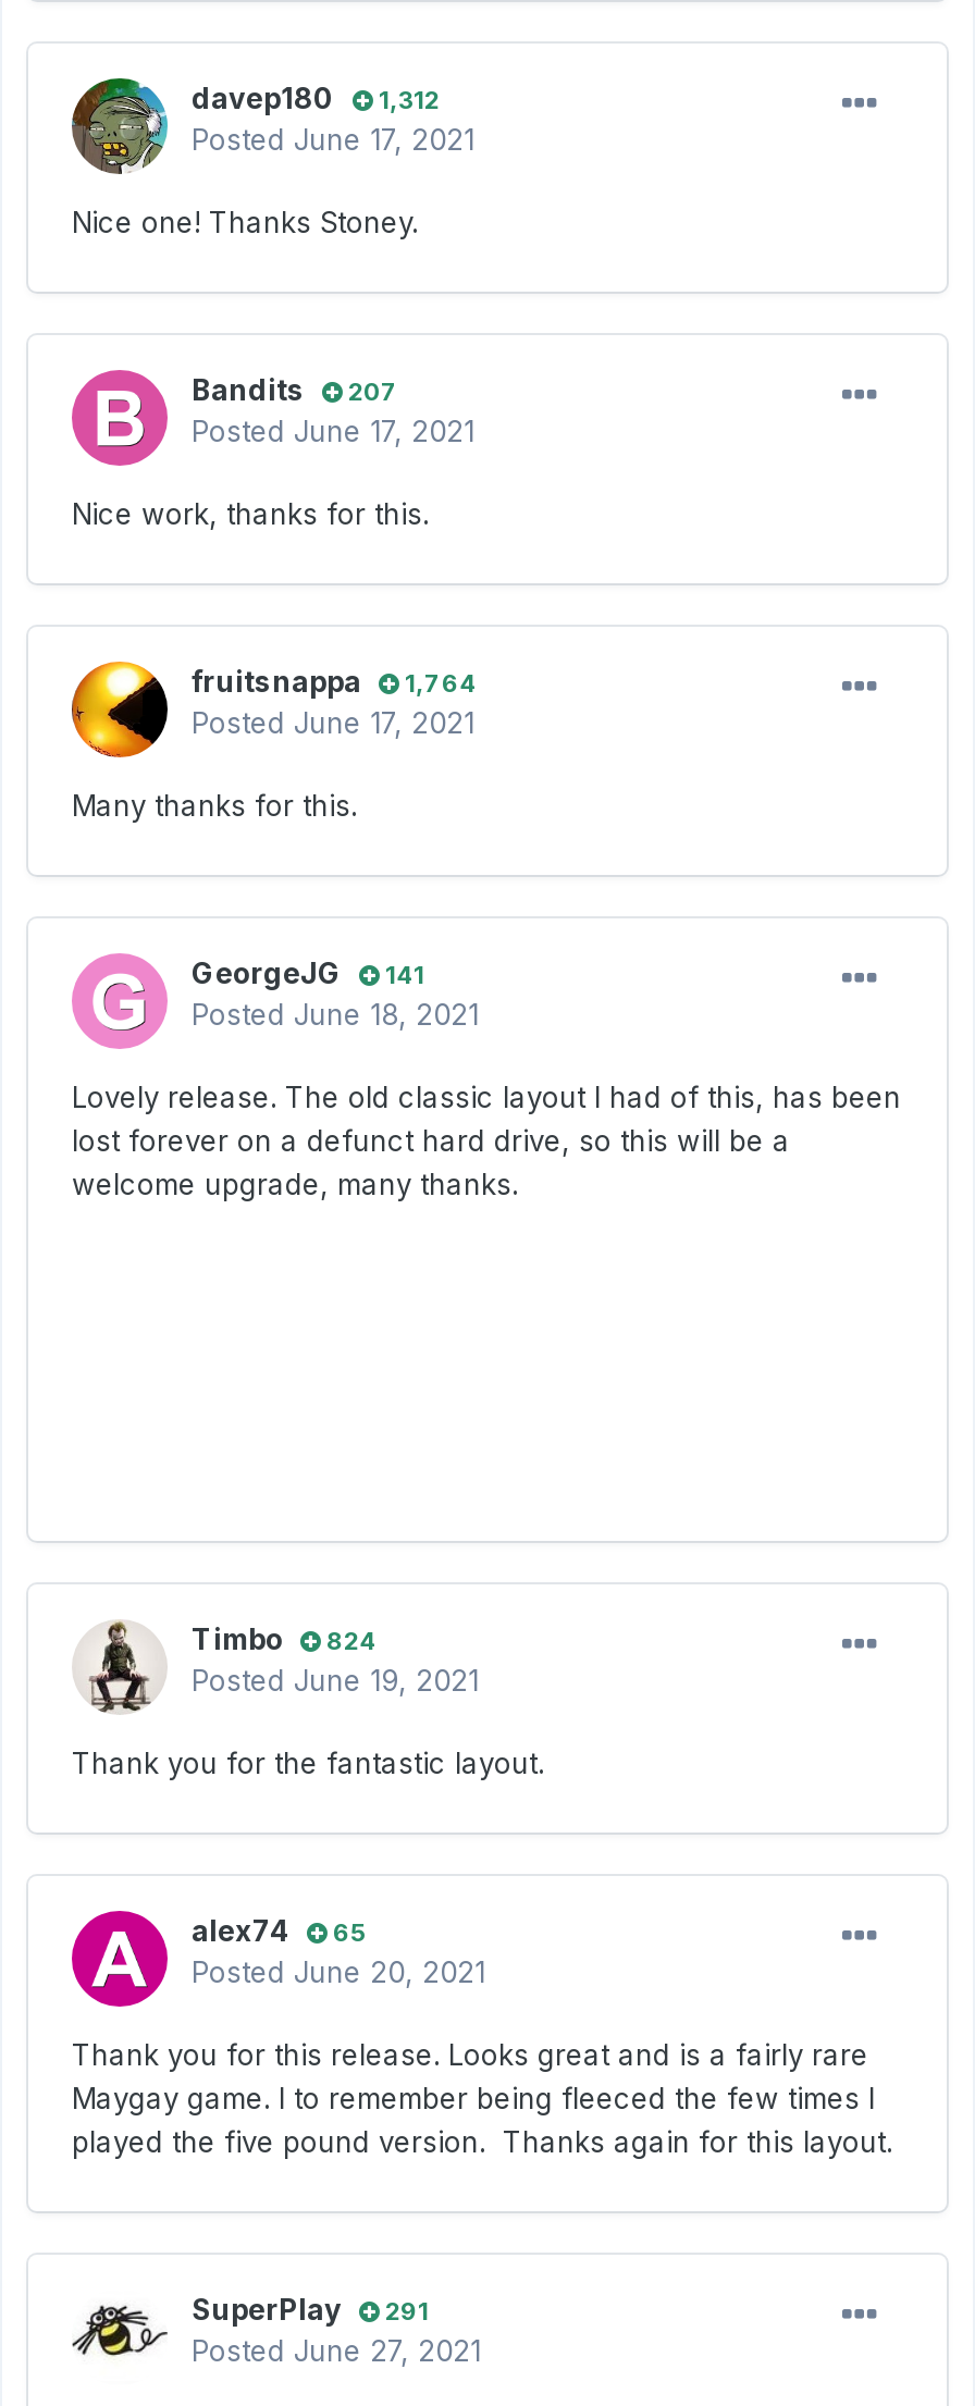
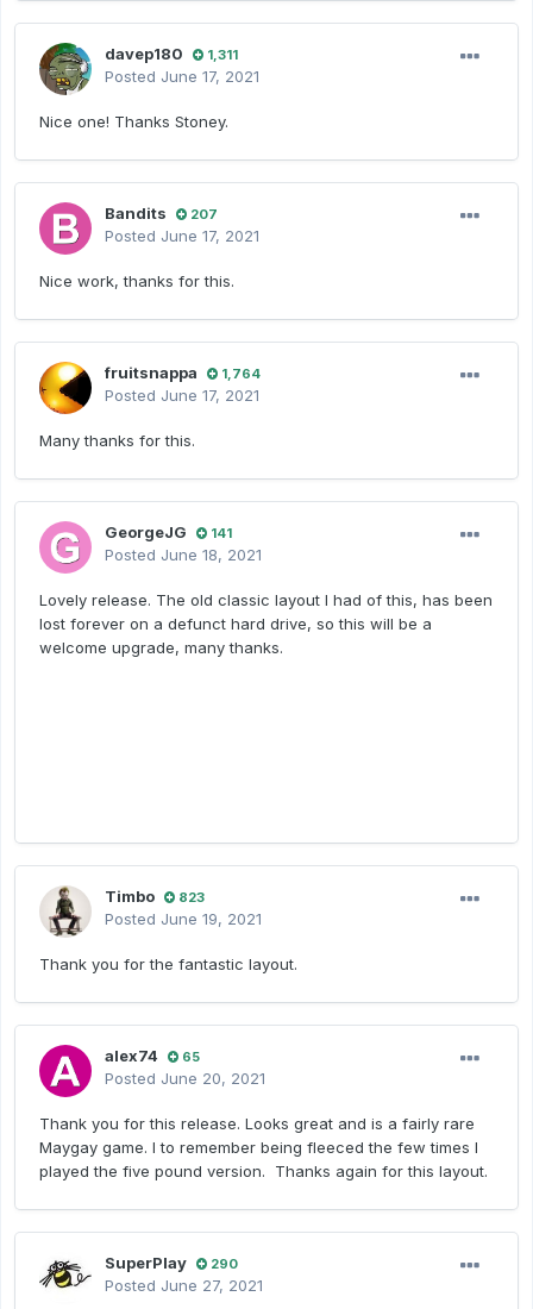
- davep180 1,312
+ davep180 1,311

- Timbo 824
+ Timbo 823

- SuperPlay 291
+ SuperPlay 290
